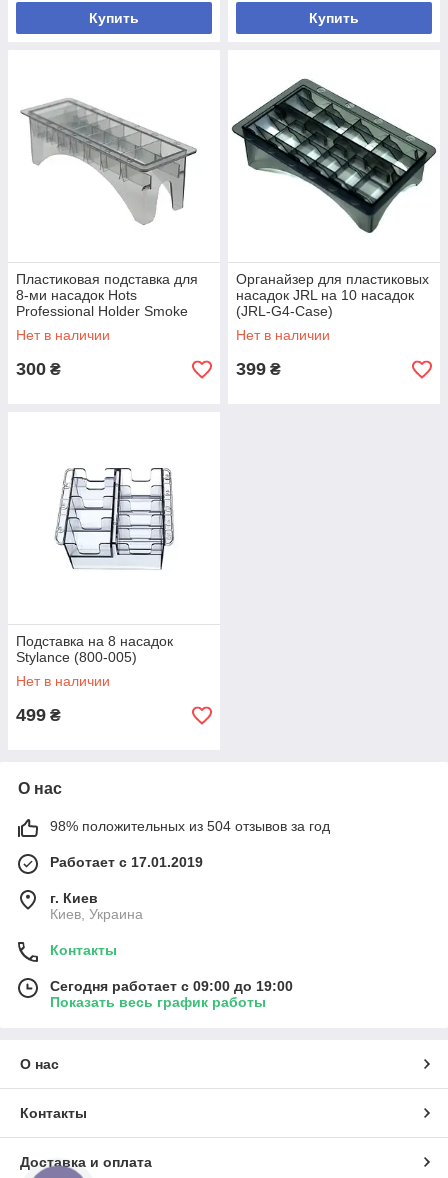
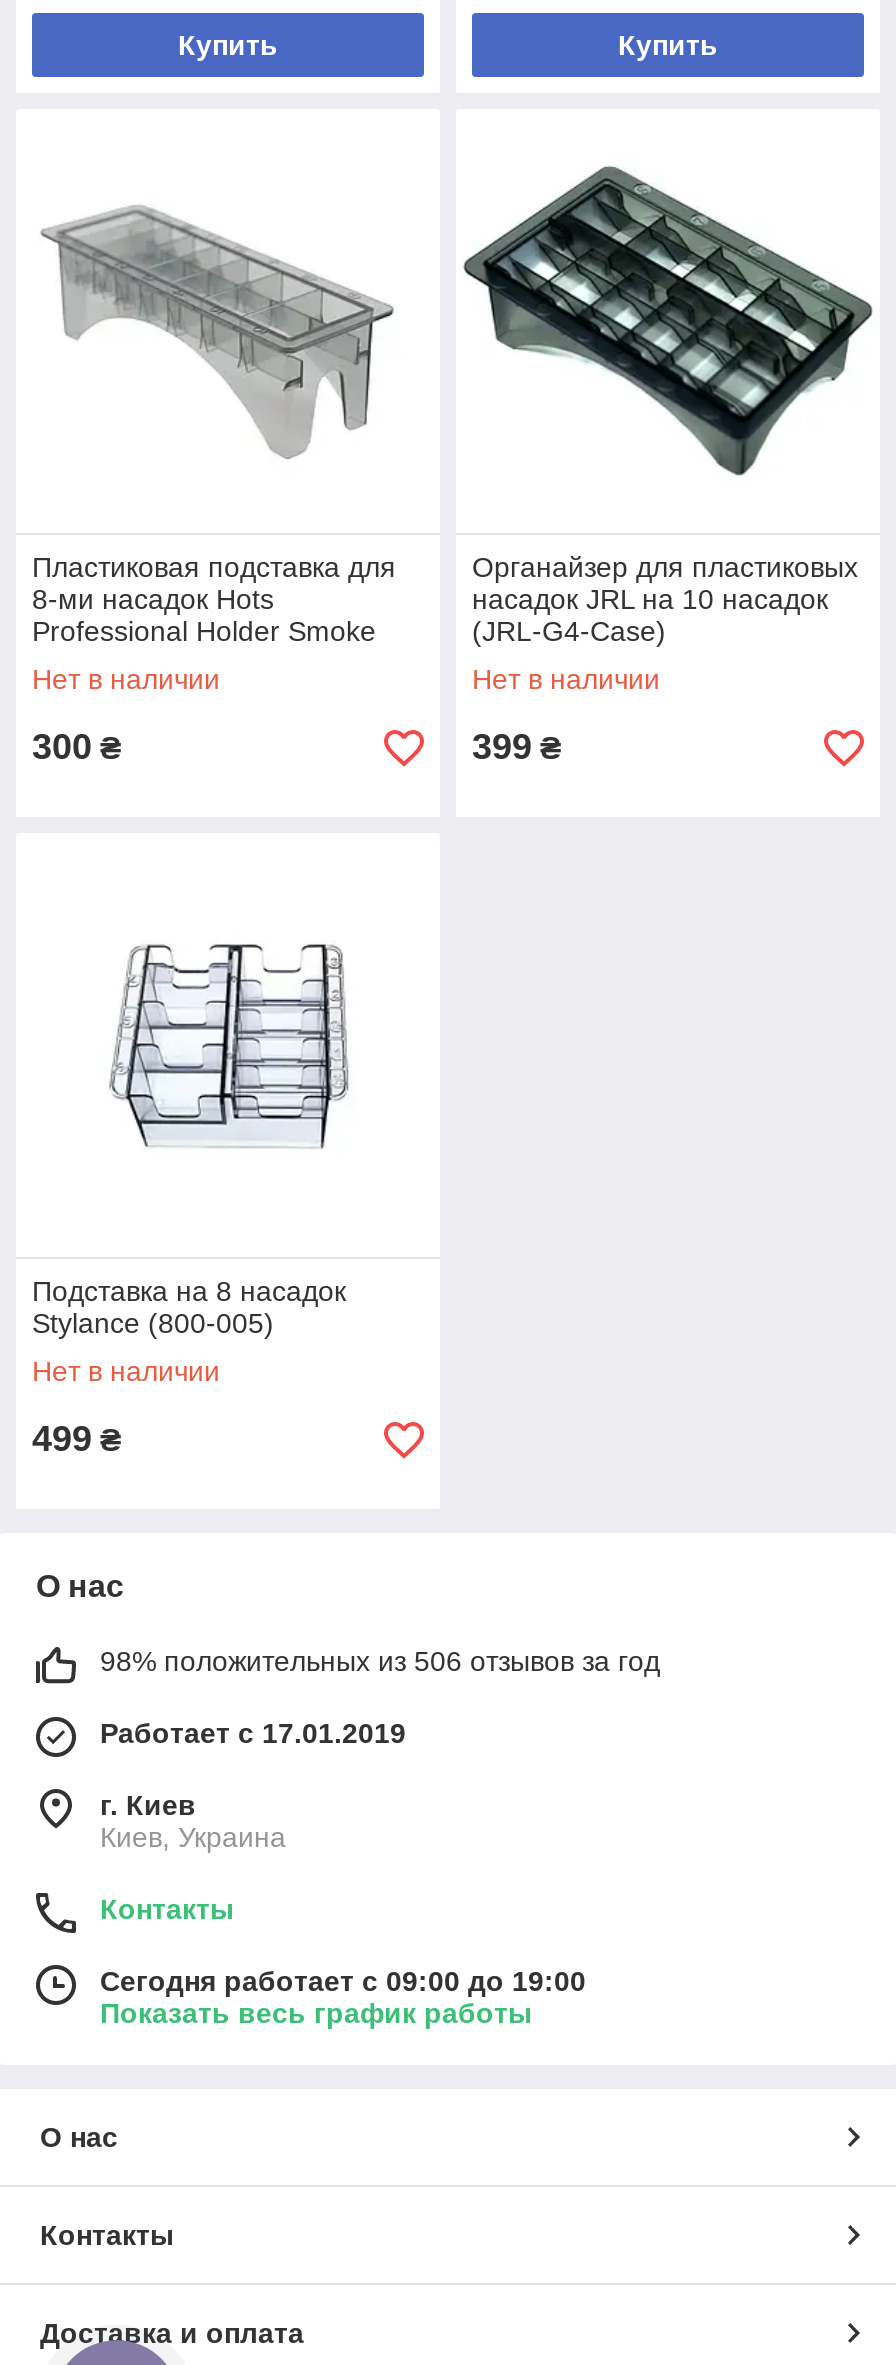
- 98% положительных из 504 отзывов за год
+ 98% положительных из 506 отзывов за год
